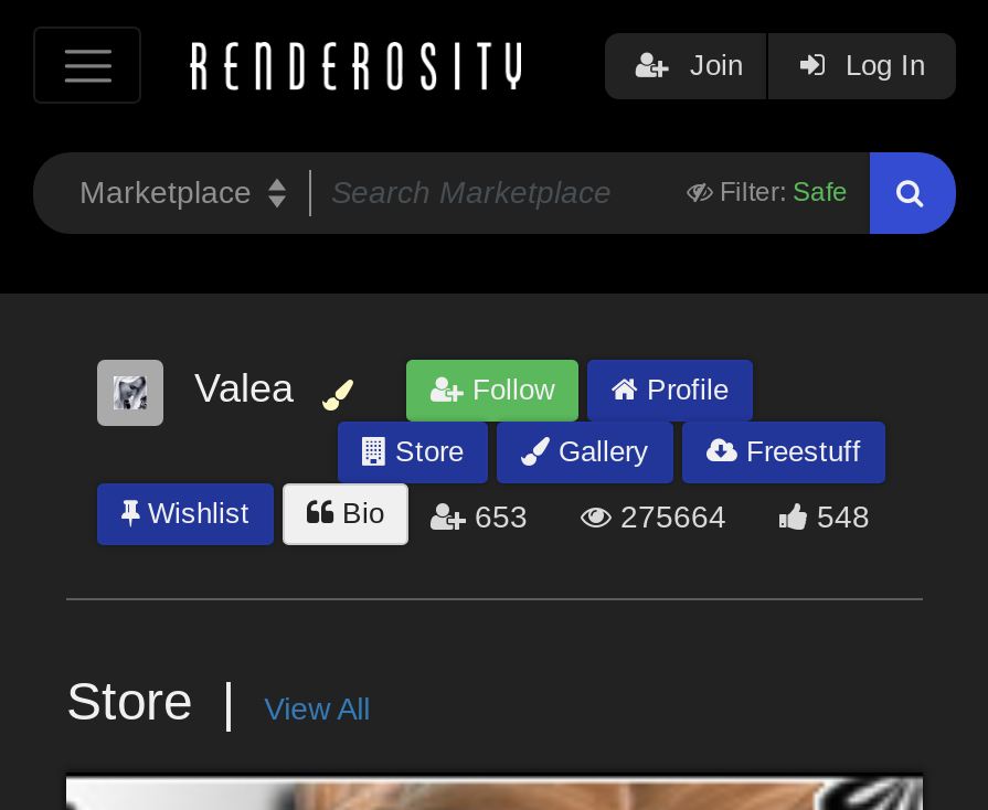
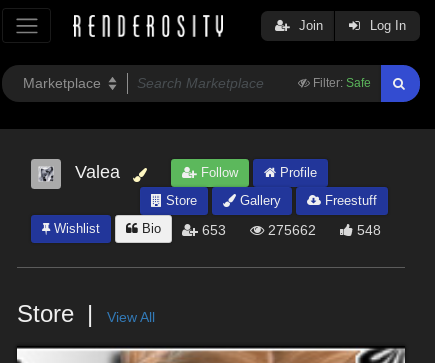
- 275664
+ 275662
